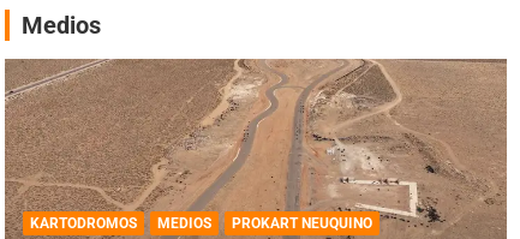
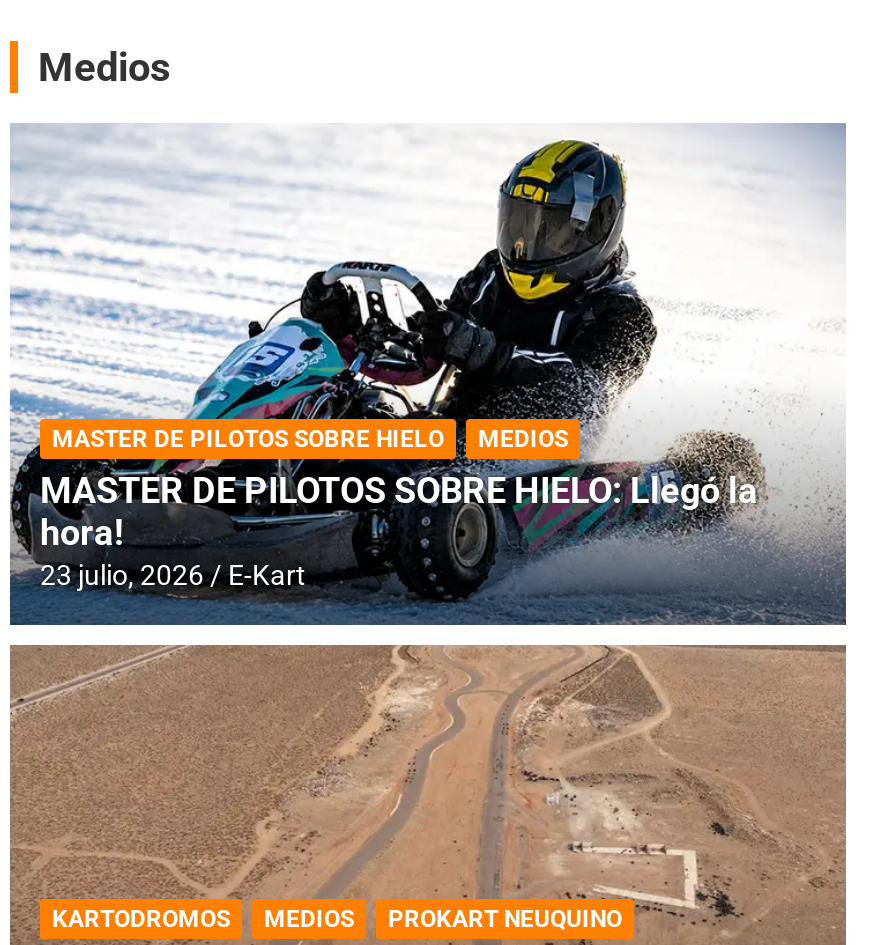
+ [image]
+ MASTER DE PILOTOS SOBRE HIELO
+ MEDIOS
+ MASTER DE PILOTOS SOBRE HIELO: Llegó la
+ hora!
+ 23 julio, 2026
+ E-Kart
